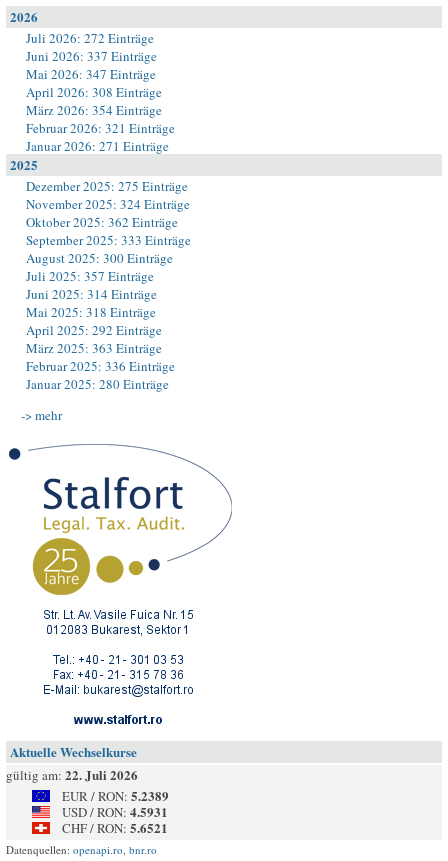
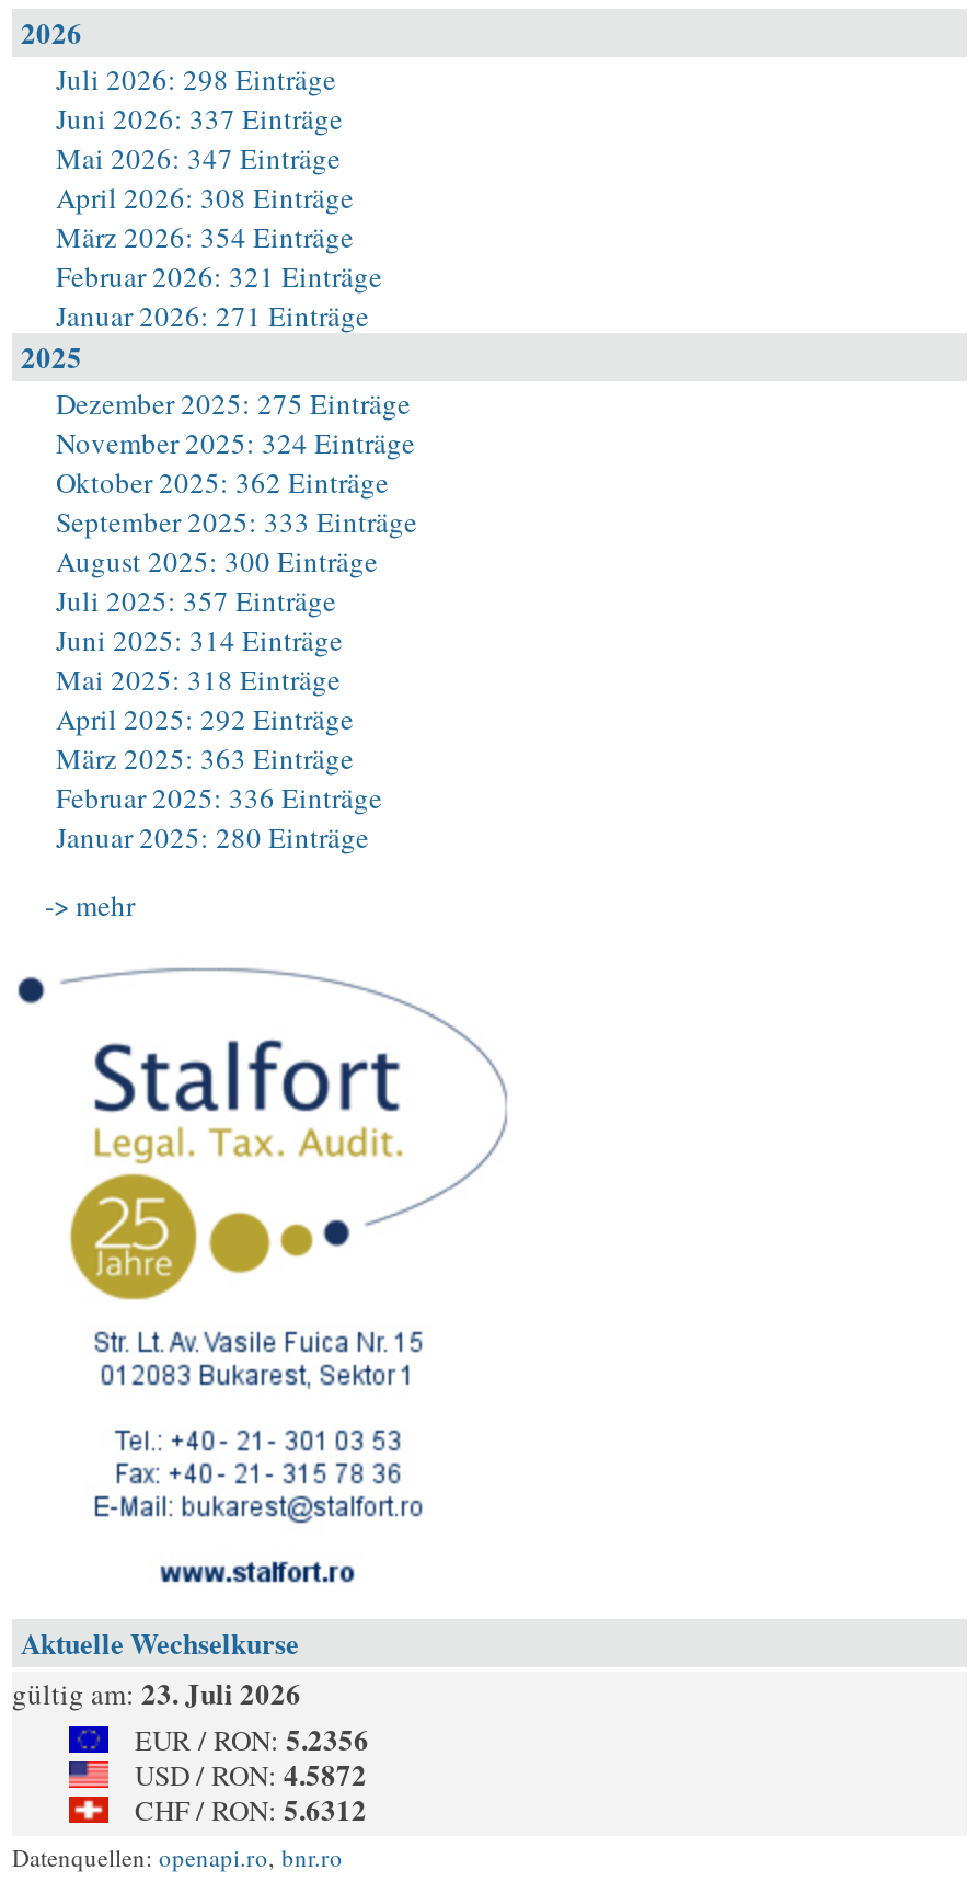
- Juli 2026: 272 Einträge
+ Juli 2026: 298 Einträge

- gültig am: 22. Juli 2026
+ gültig am: 23. Juli 2026

- EUR / RON: 5.2389
+ EUR / RON: 5.2356

- USD / RON: 4.5931
+ USD / RON: 4.5872

- CHF / RON: 5.6521
+ CHF / RON: 5.6312
